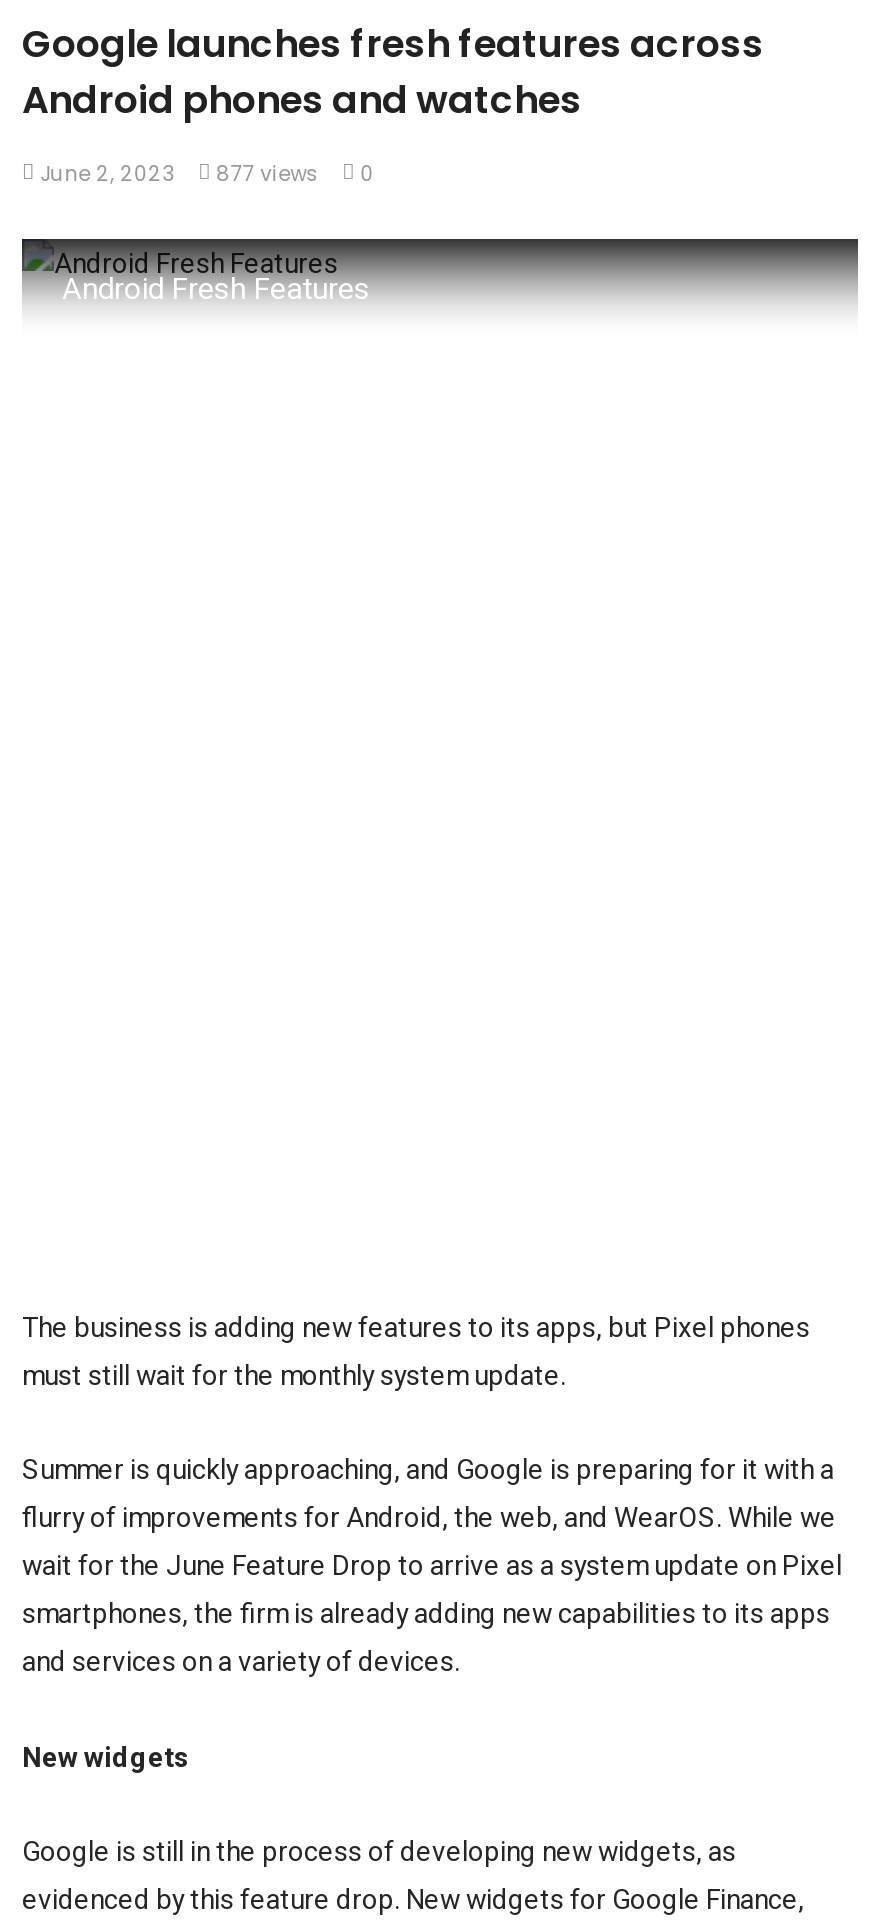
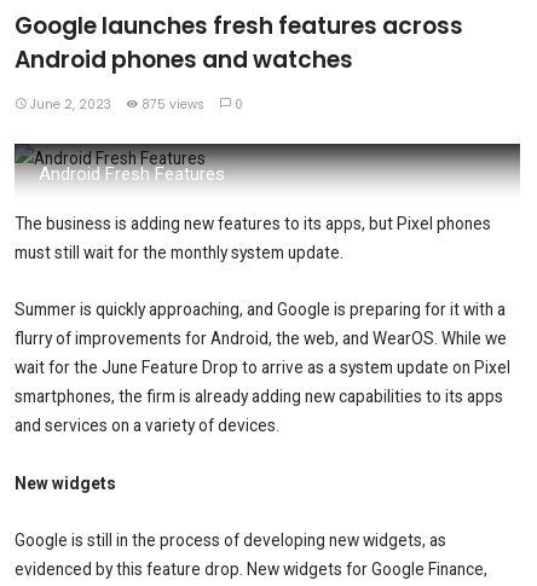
- June 2, 2023 877 views 0
+ June 2, 2023 875 views 0
